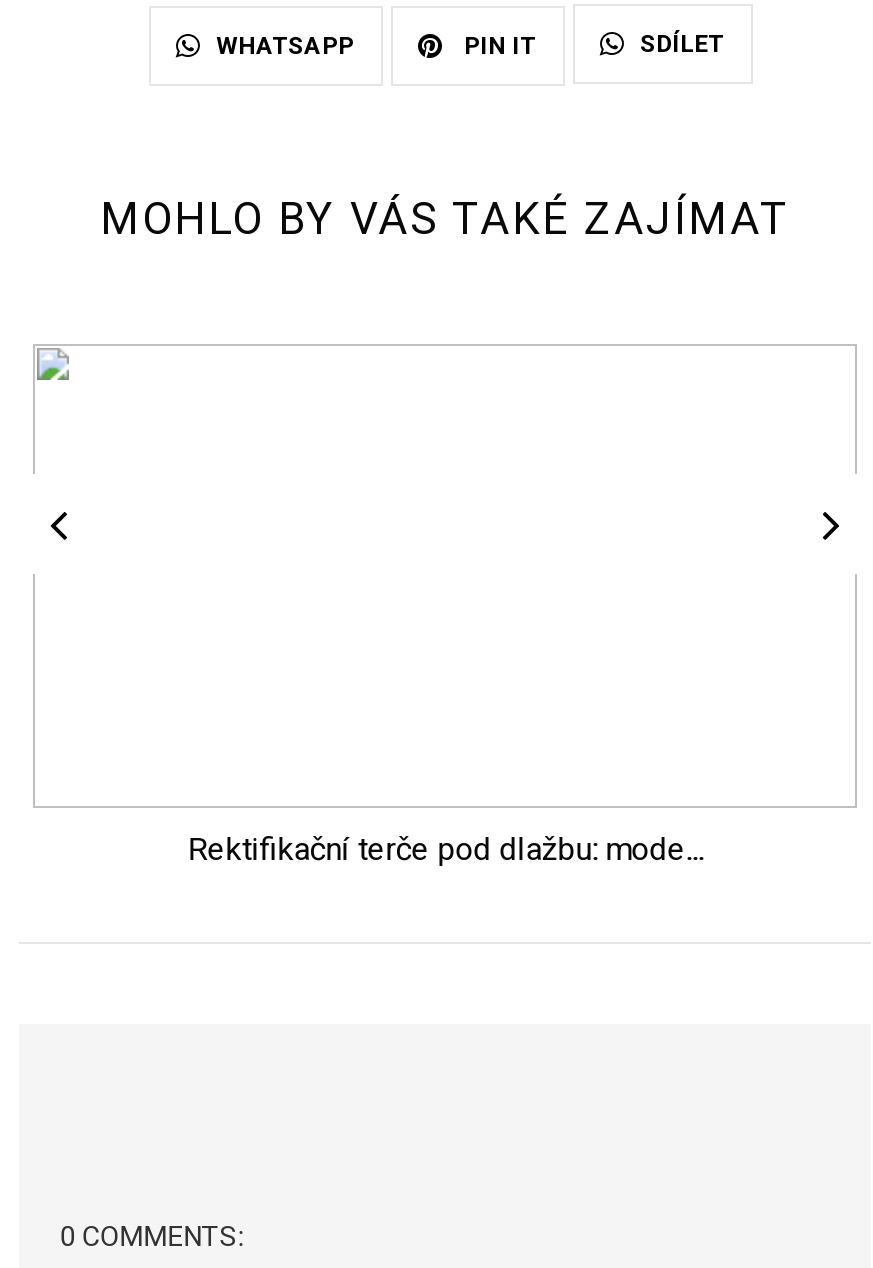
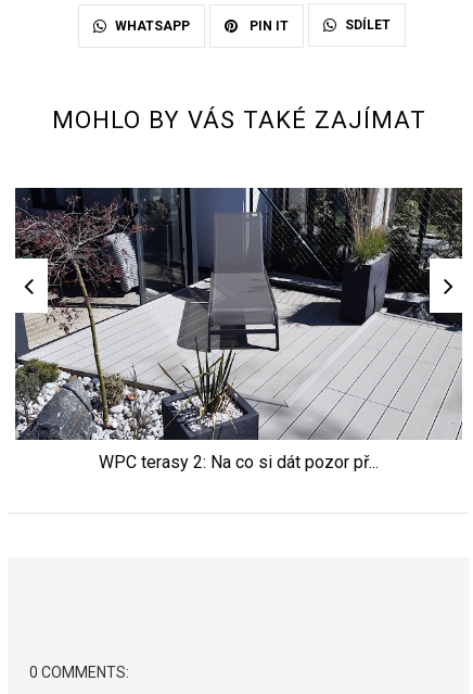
+ [image]

- Rektifikační terče pod dlažbu: mode...
+ WPC terasy 2: Na co si dát pozor př...
